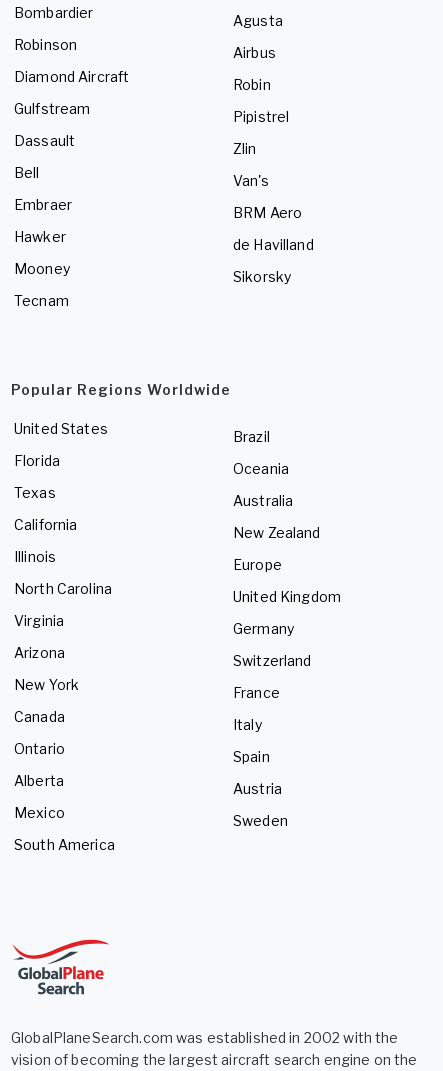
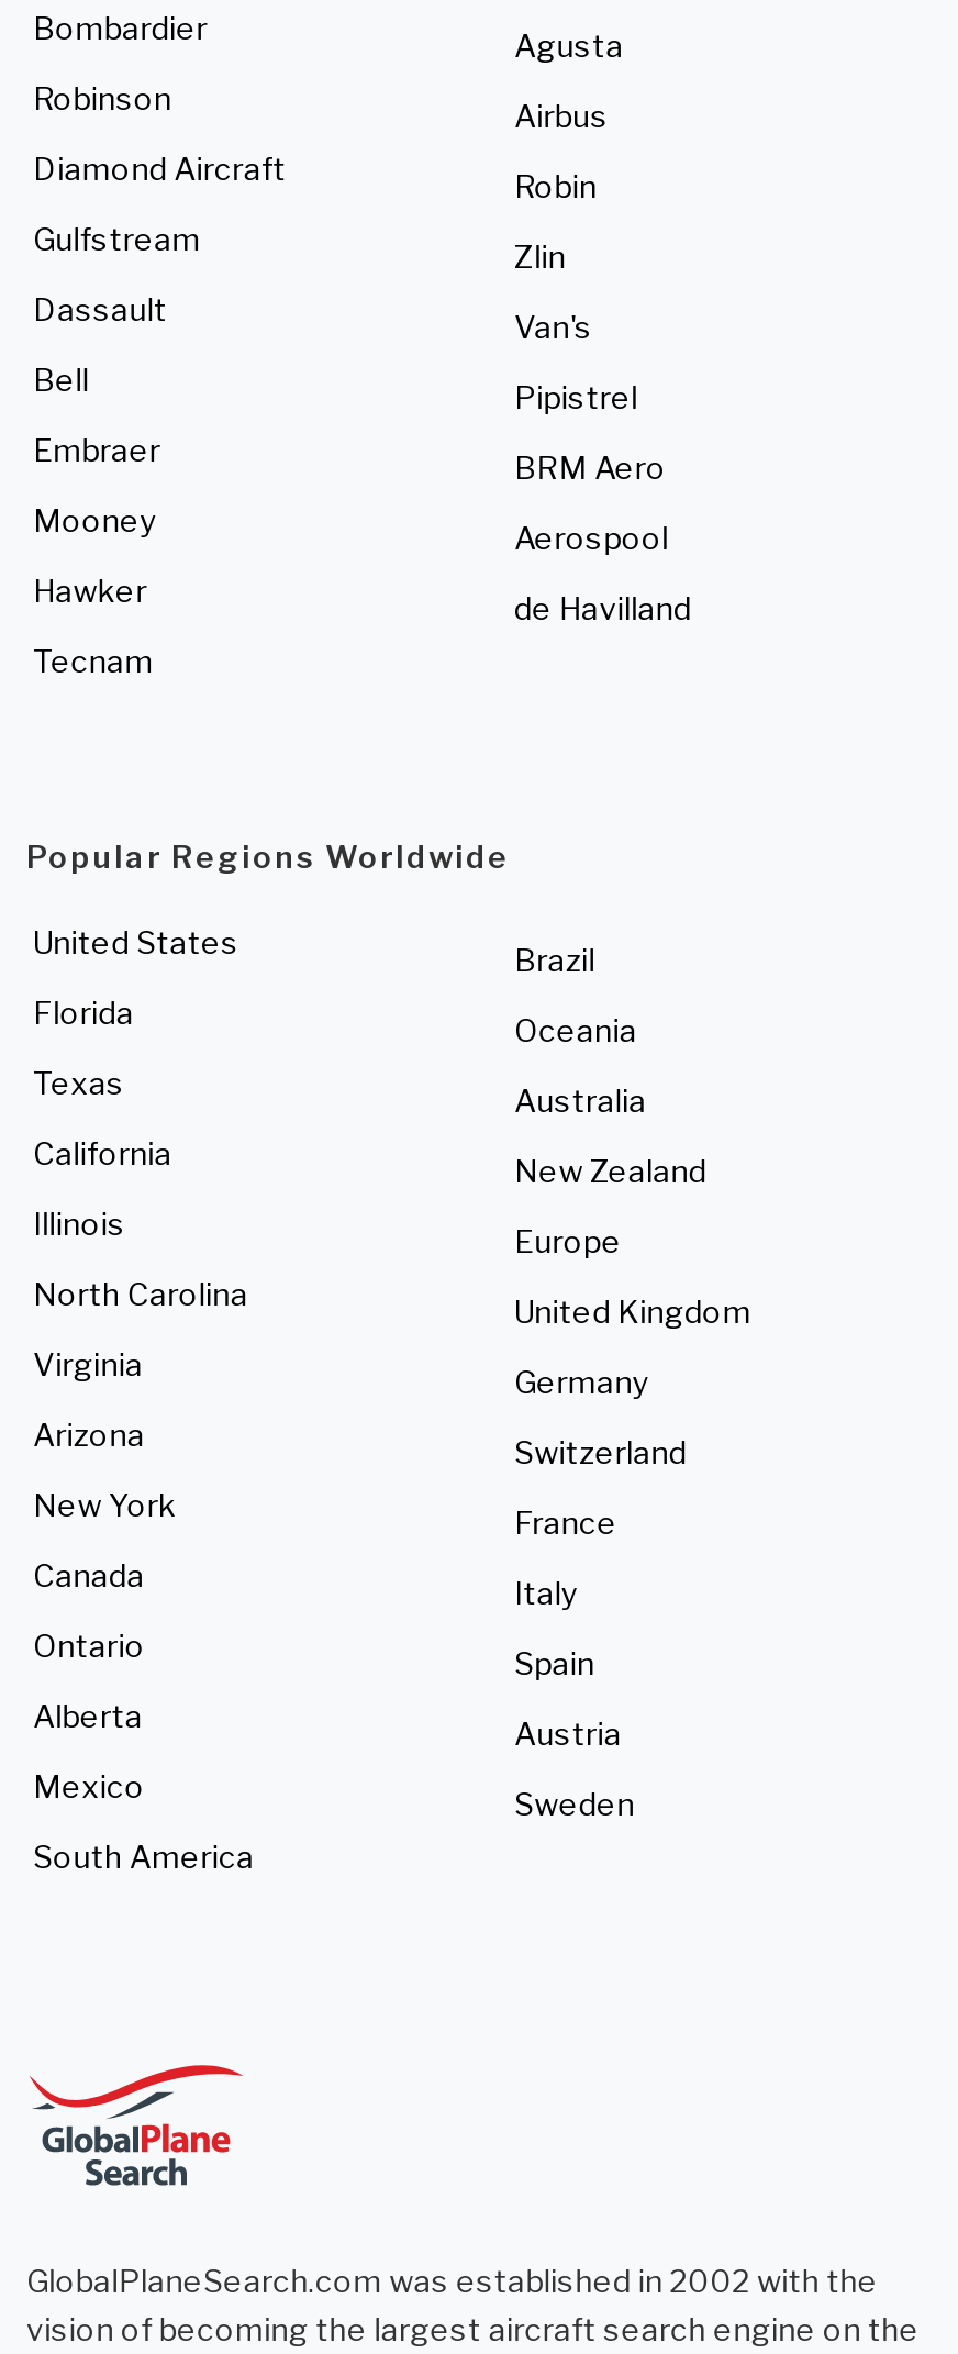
moved down: Pipistrel

moved up: Zlin | Van's

+ Aerospool

moved down: Hawker

moved down: de Havilland

moved up: Mooney

- Sikorsky
